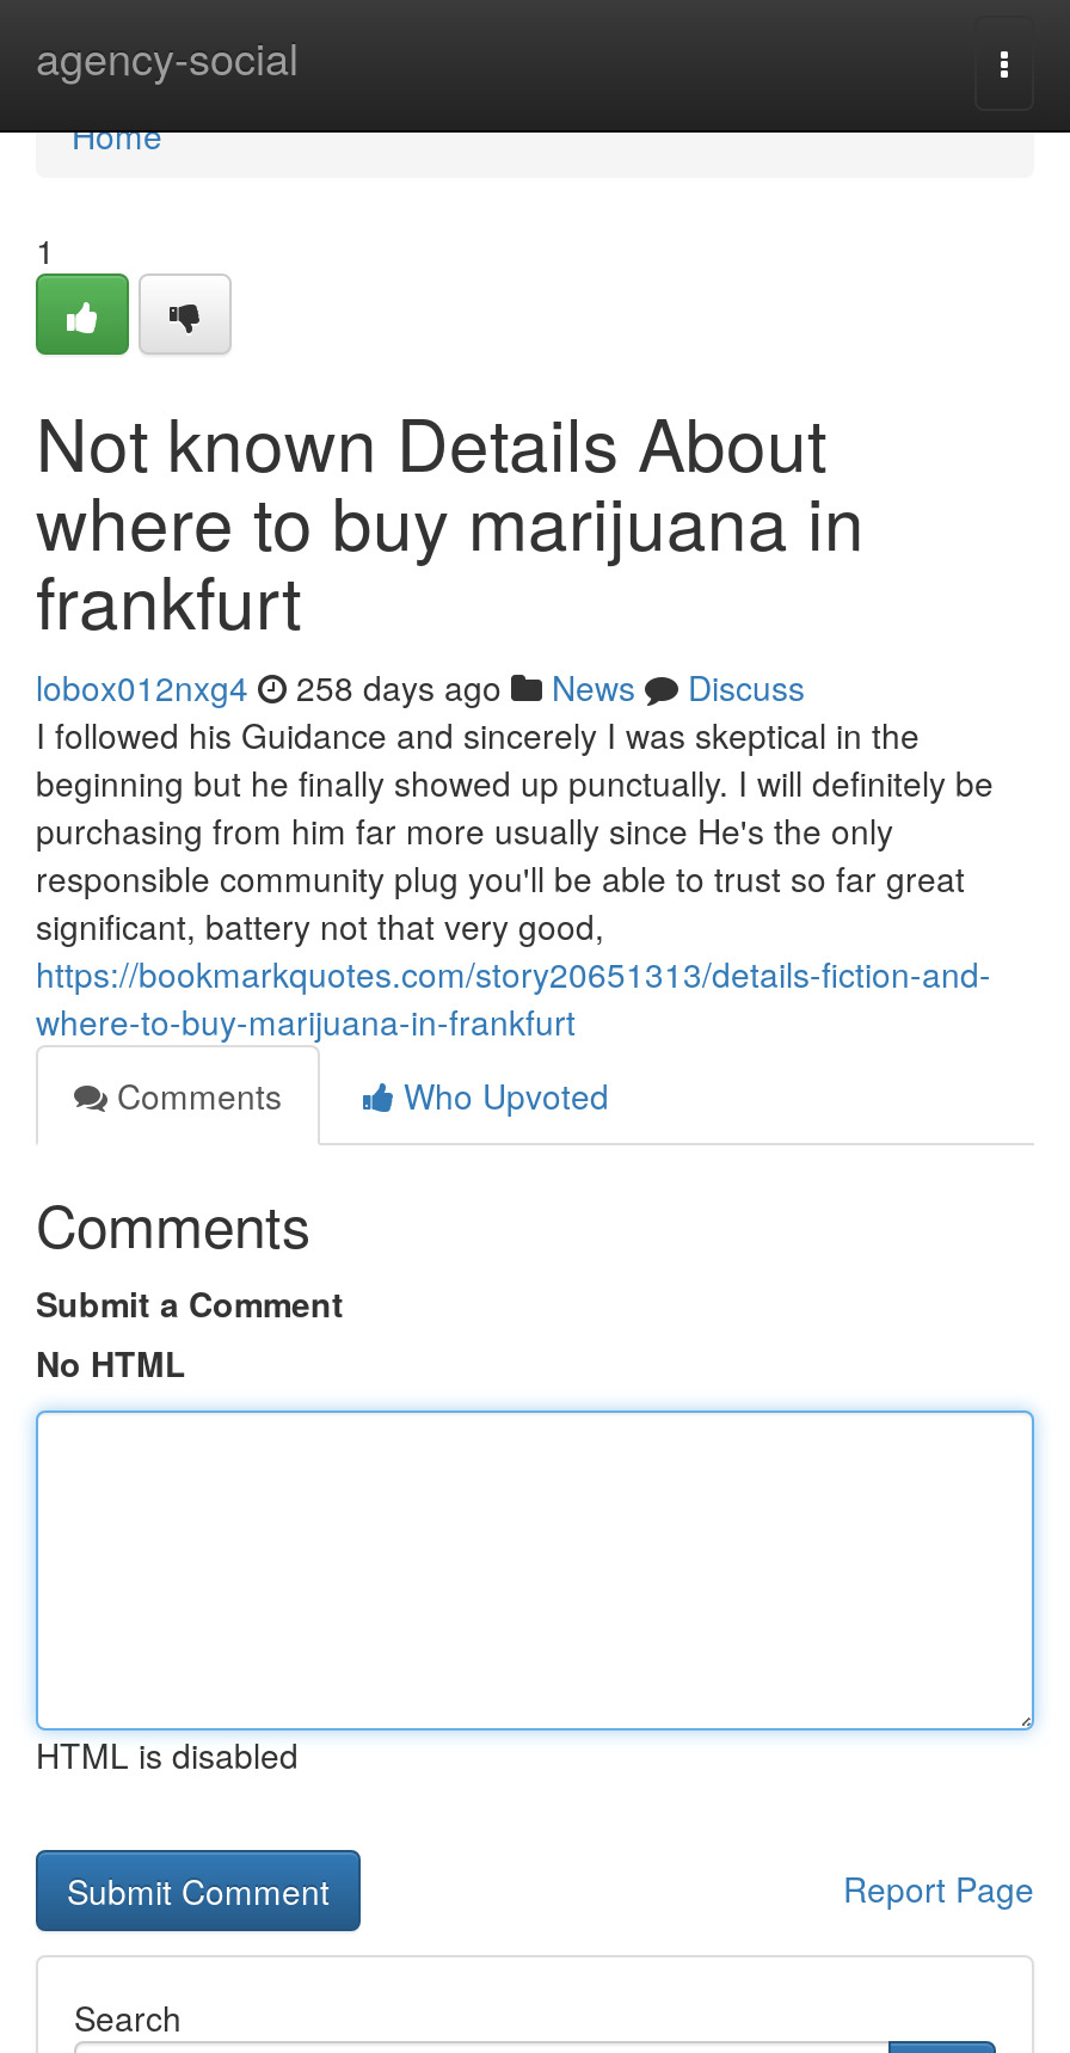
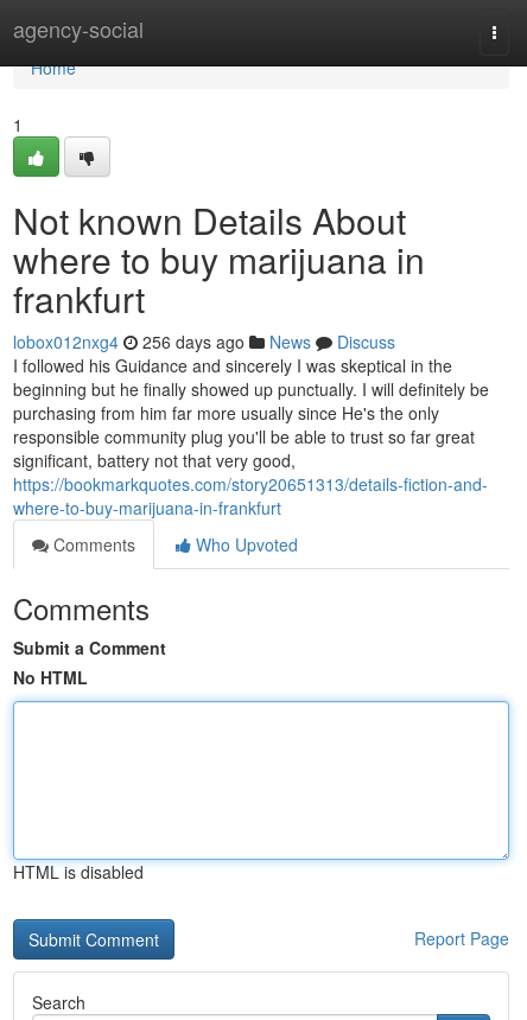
- lobox012nxg4 258 days ago News Discuss
+ lobox012nxg4 256 days ago News Discuss
